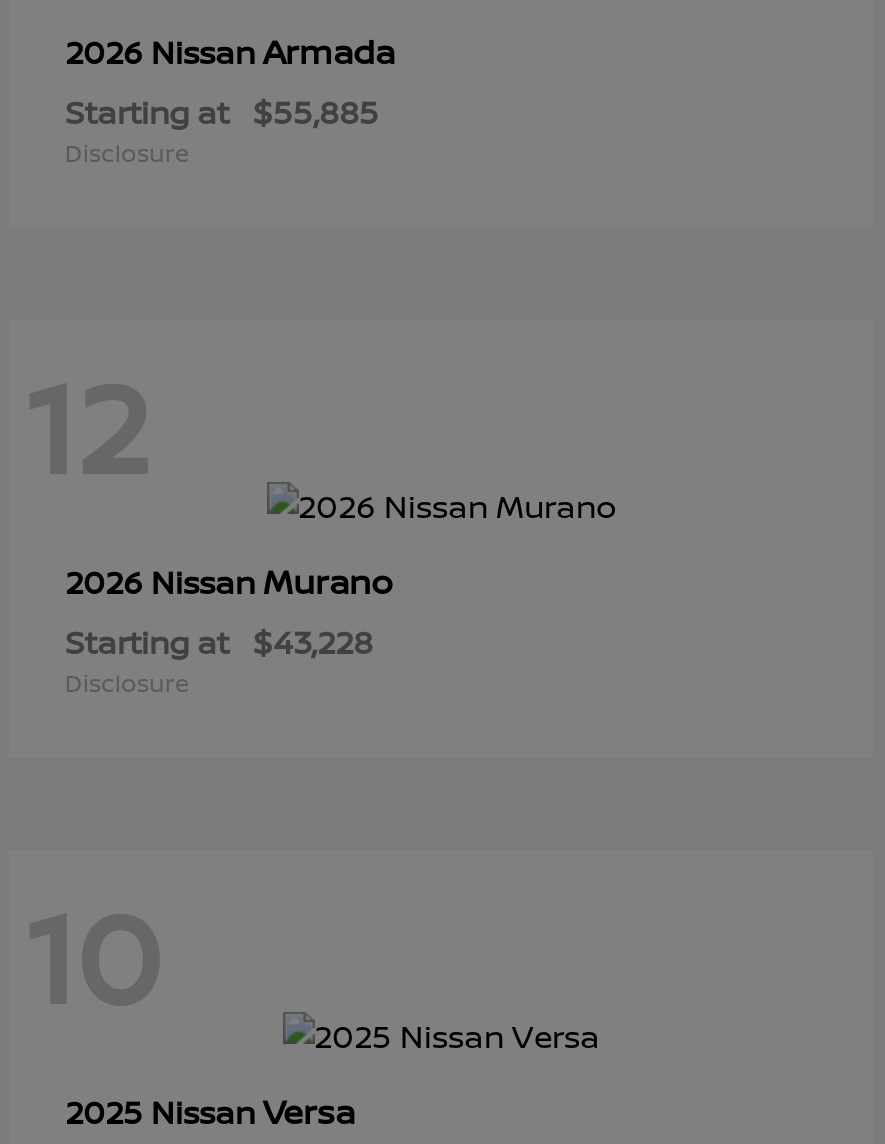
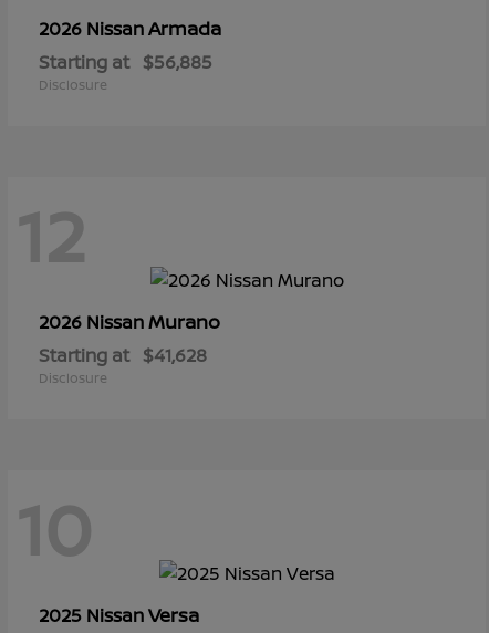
- Starting at $55,885
+ Starting at $56,885

- Starting at $43,228
+ Starting at $41,628
